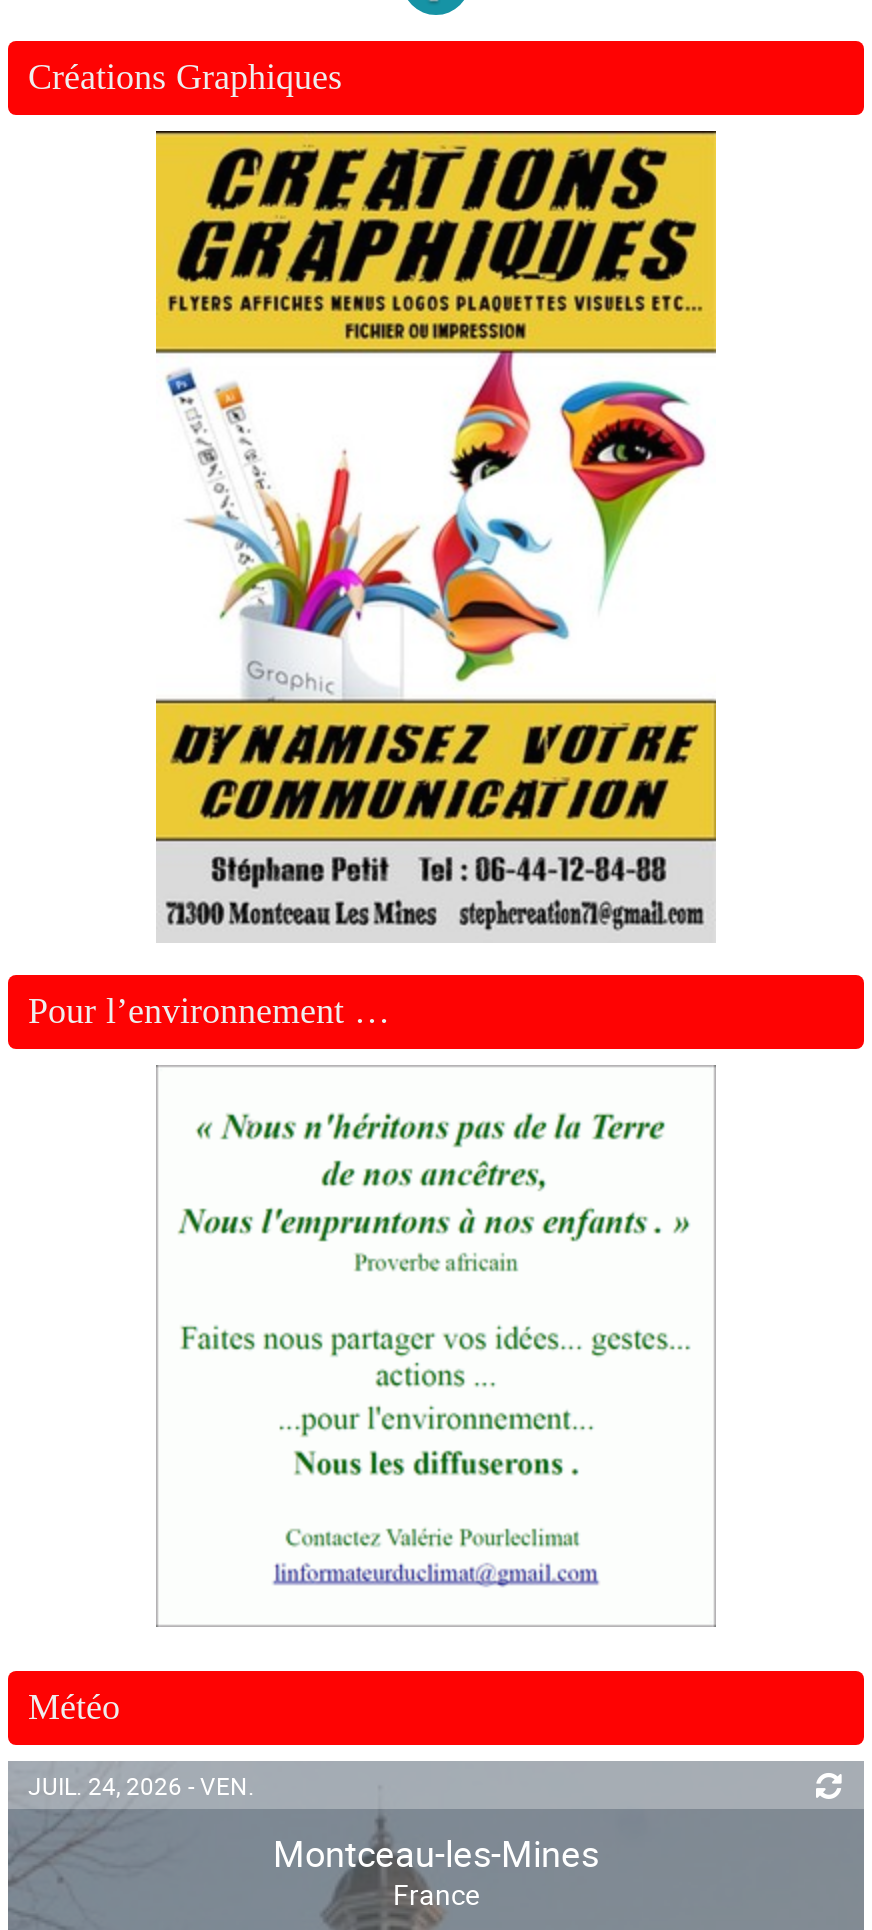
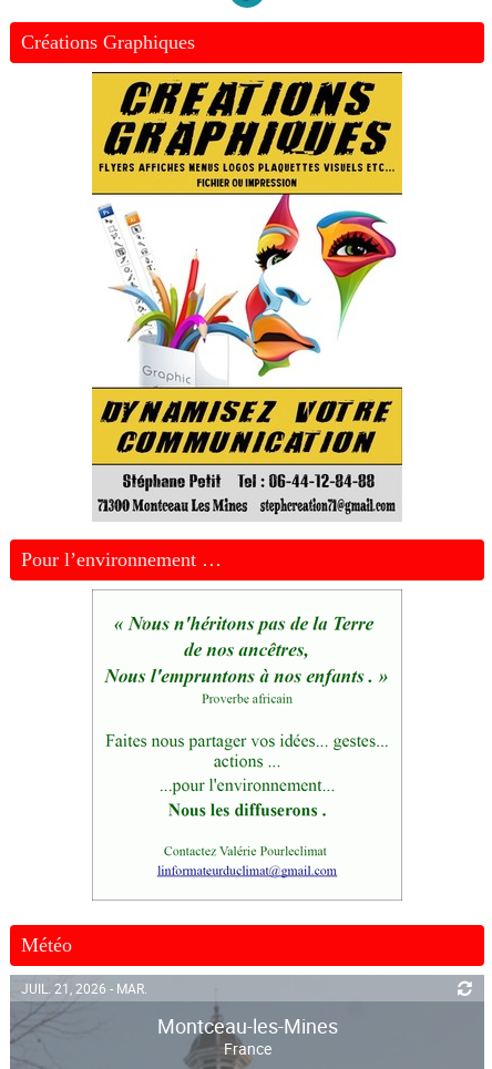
- JUIL. 24, 2026 - VEN.
+ JUIL. 21, 2026 - MAR.
